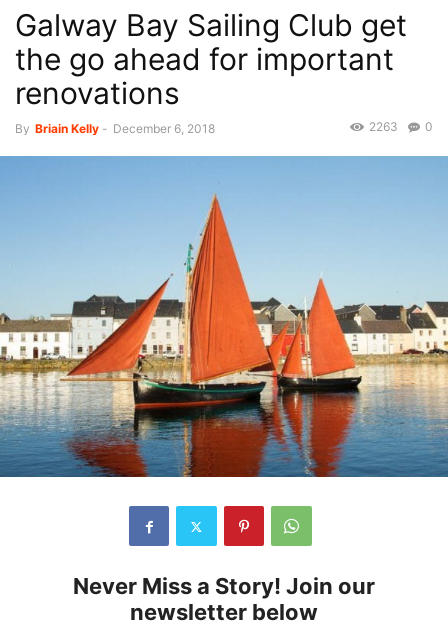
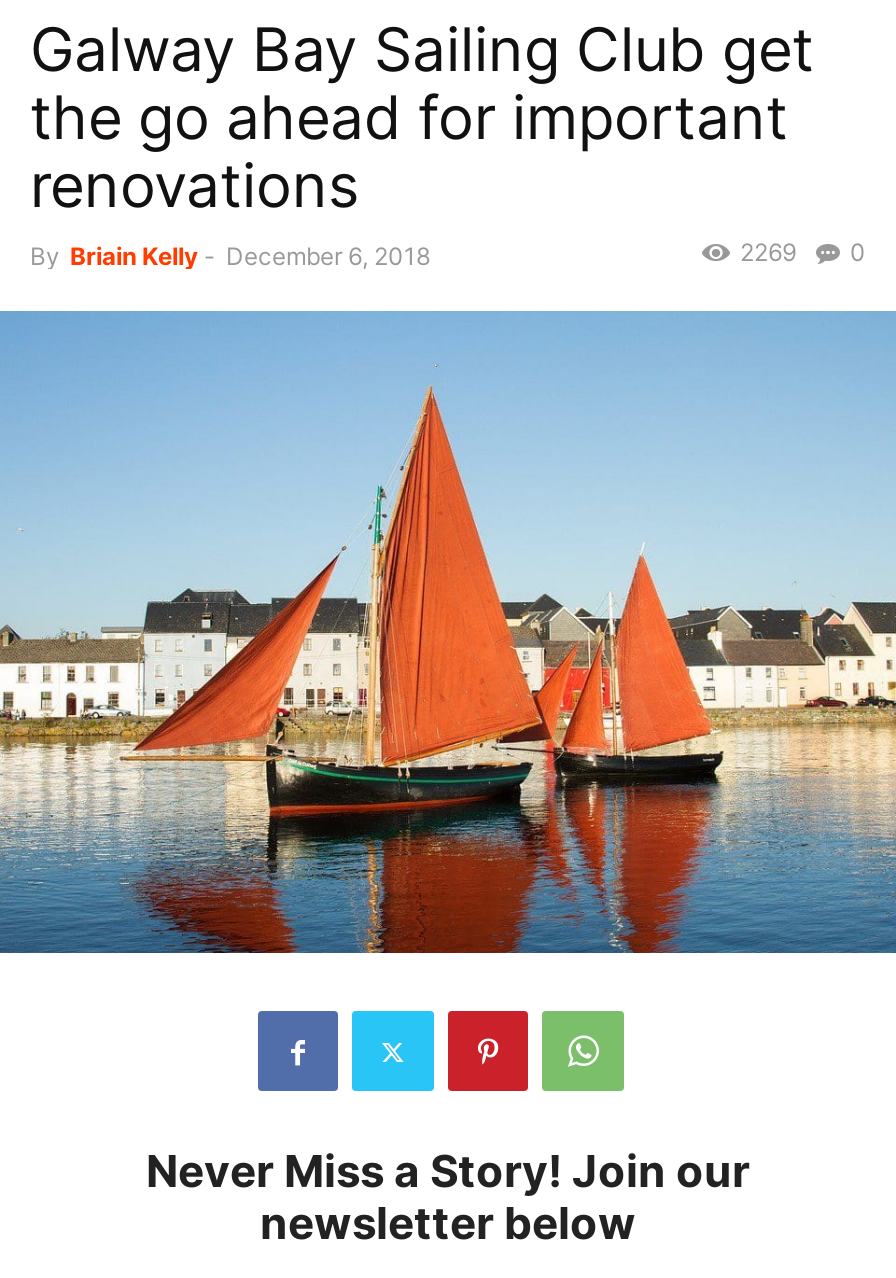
- 2263 0
+ 2269 0
